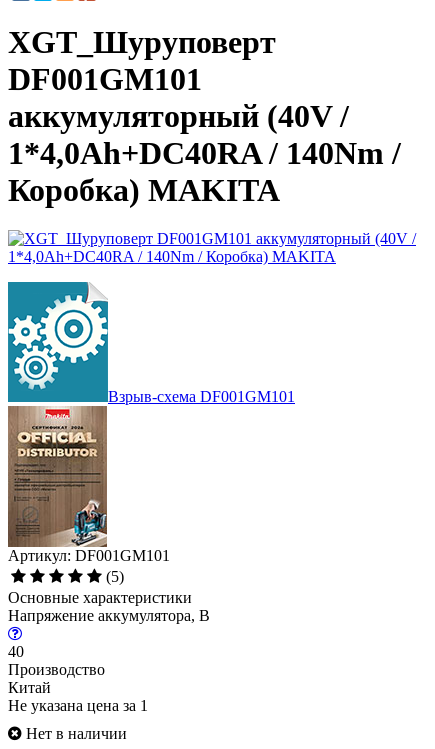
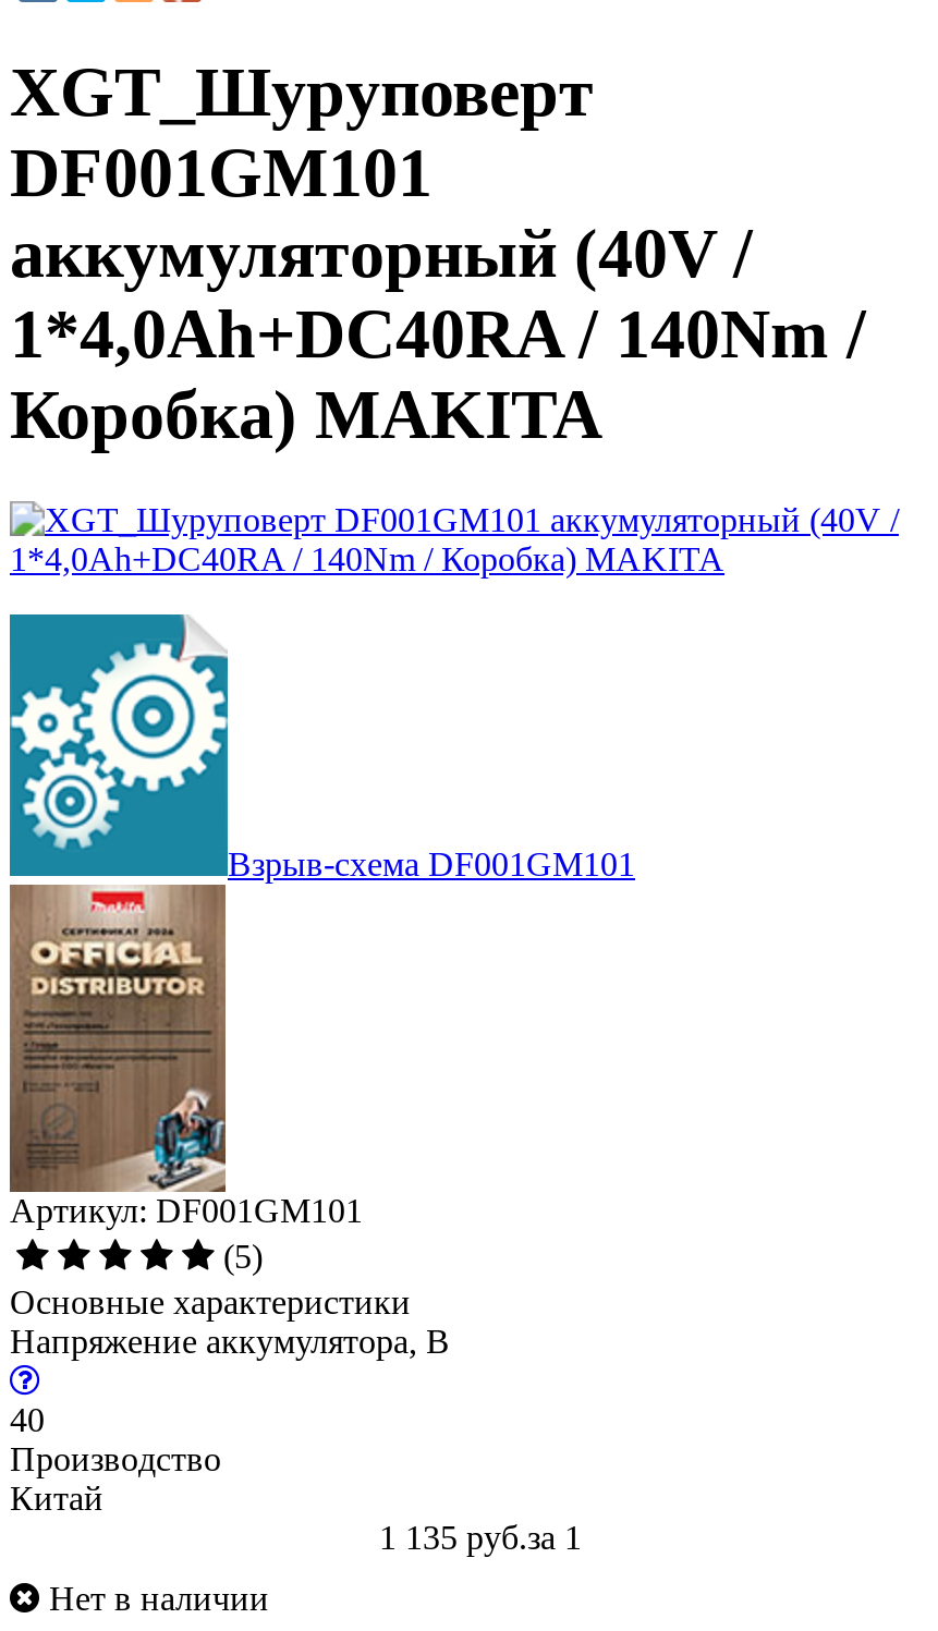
- Не указана цена за 1
+ 1 135 руб.за 1
